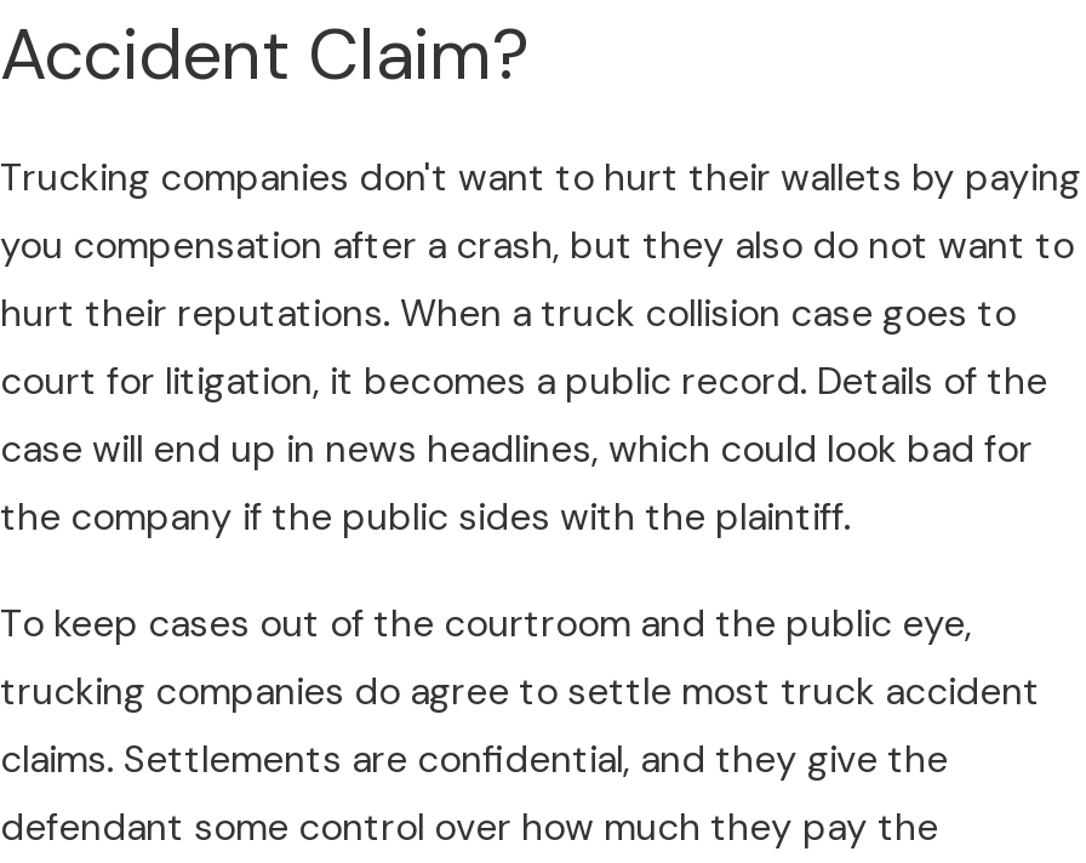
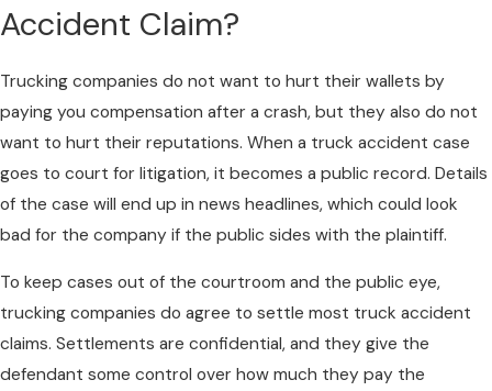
- Trucking companies don't want to hurt their wallets by paying
- you compensation after a crash, but they also do not want to
- hurt their reputations. When a truck collision case goes to
- court for litigation, it becomes a public record. Details of the
- case will end up in news headlines, which could look bad for
- the company if the public sides with the plaintiff.
+ Trucking companies do not want to hurt their wallets by
+ paying you compensation after a crash, but they also do not
+ want to hurt their reputations. When a truck accident case
+ goes to court for litigation, it becomes a public record. Details
+ of the case will end up in news headlines, which could look
+ bad for the company if the public sides with the plaintiff.
